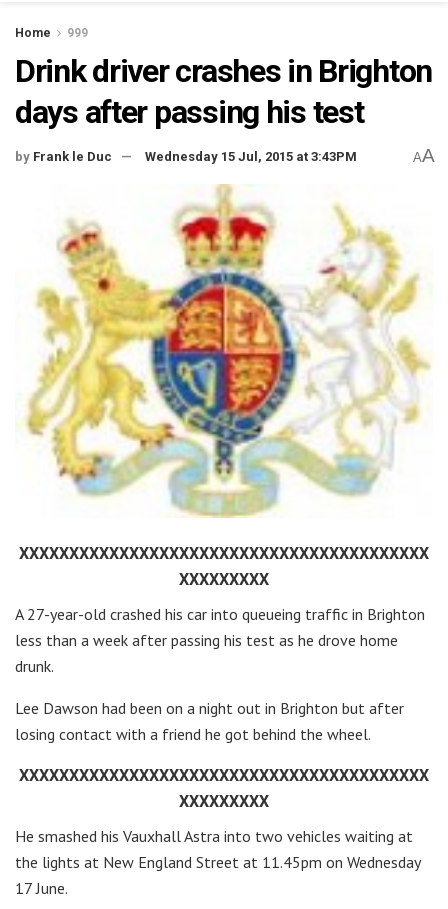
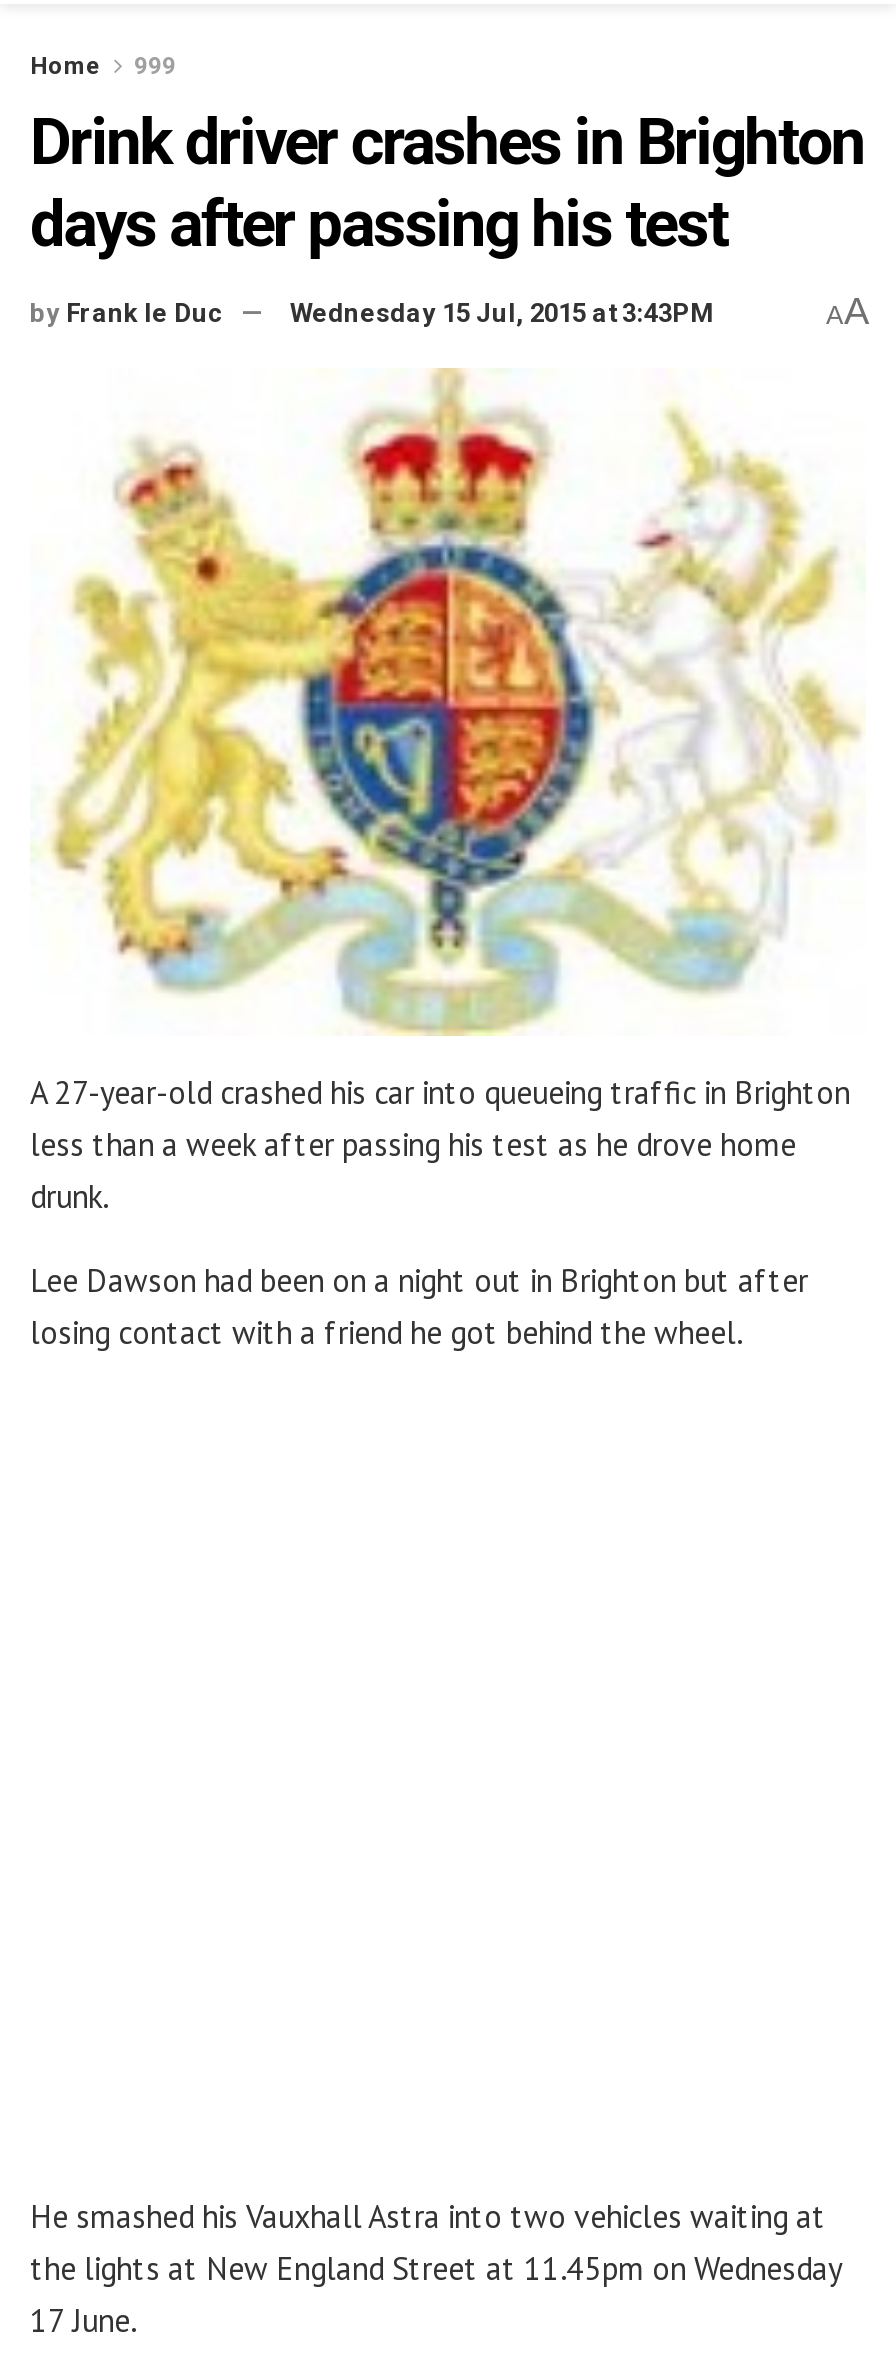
- XXXXXXXXXXXXXXXXXXXXXXXXXXXXXXXXXXXXXXXXX
- XXXXXXXXX

moved up: A 27-year-old crashed his car into queueing traffic in Brighton | less than a week after passing his test as he drove home | drunk. | Lee Dawson had been on a night out in Brighton but after | losing contact with a friend he got behind the wheel.

- XXXXXXXXXXXXXXXXXXXXXXXXXXXXXXXXXXXXXXXXX
- XXXXXXXXX
